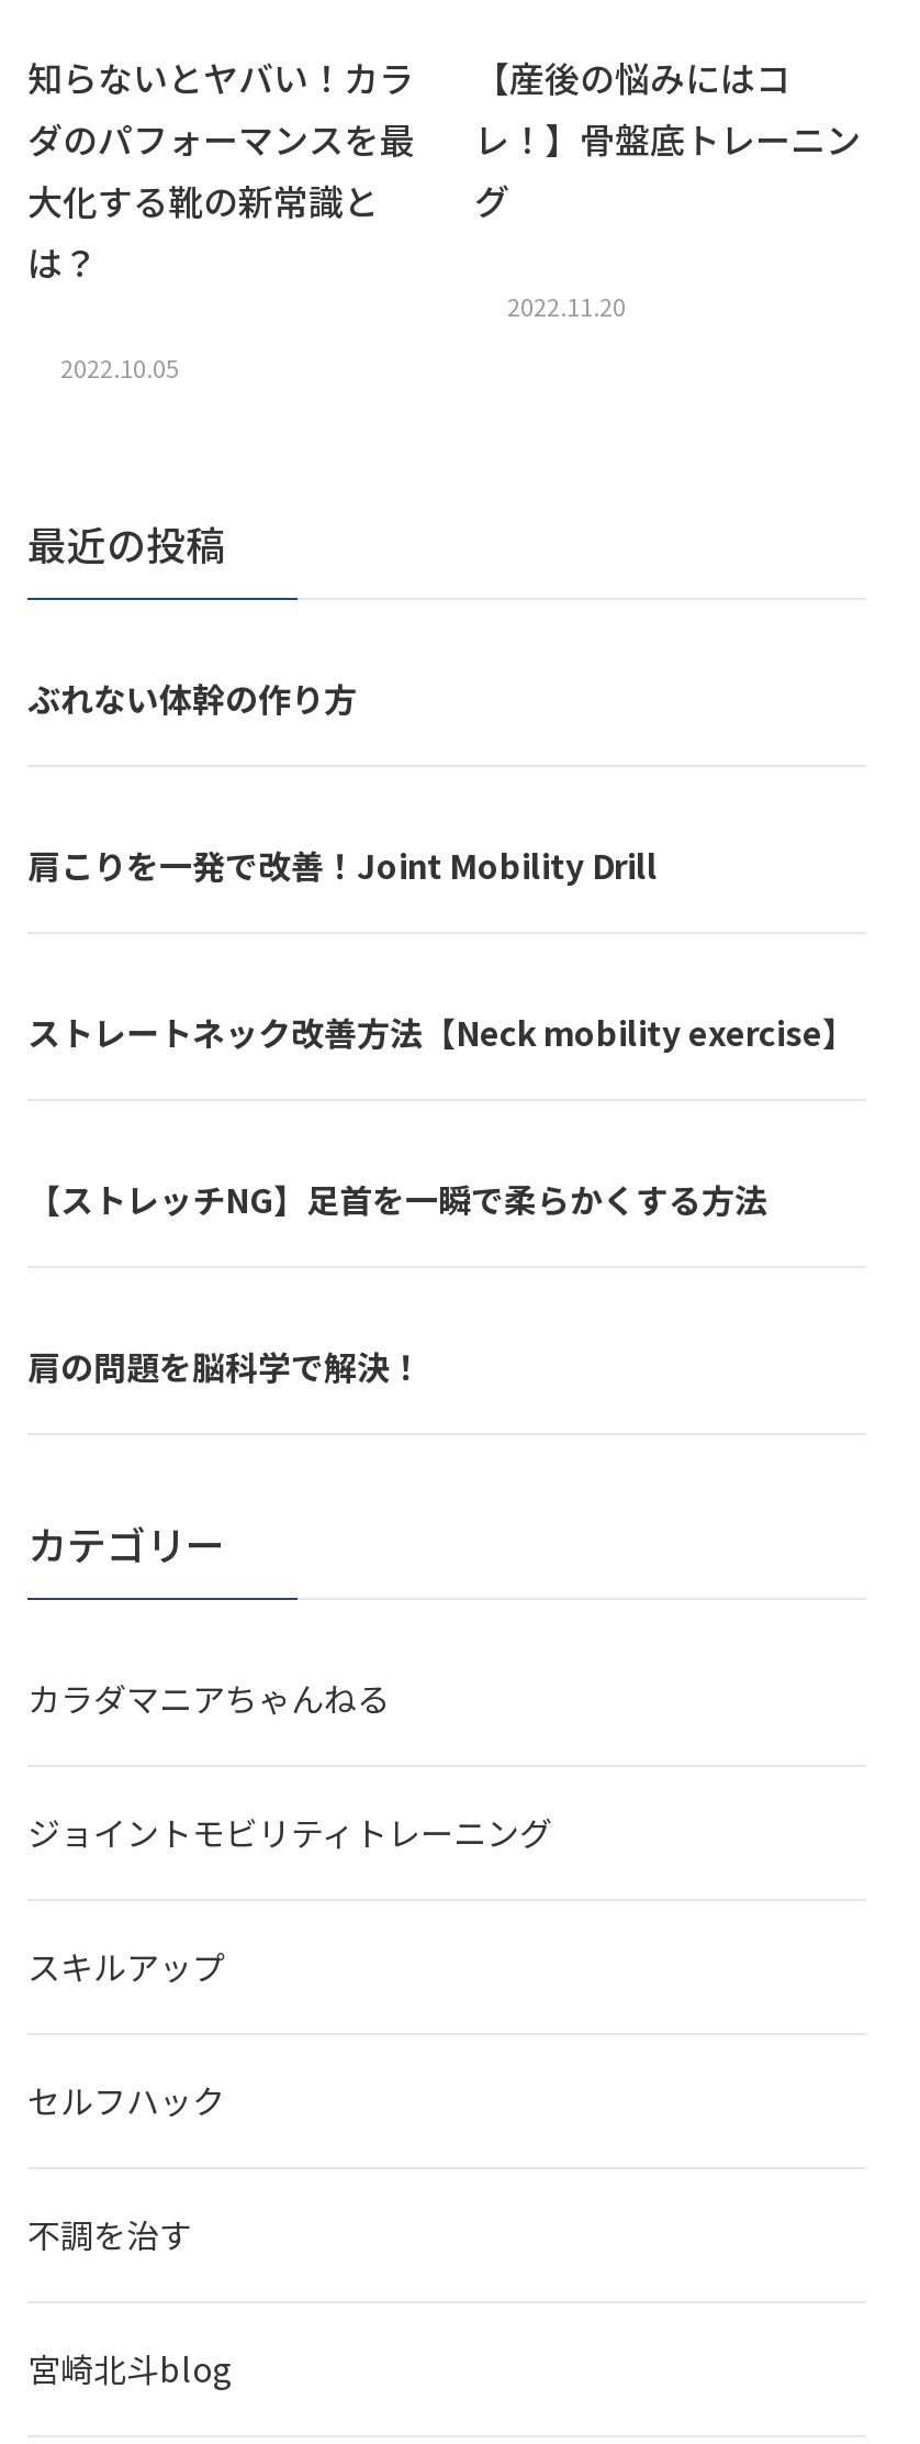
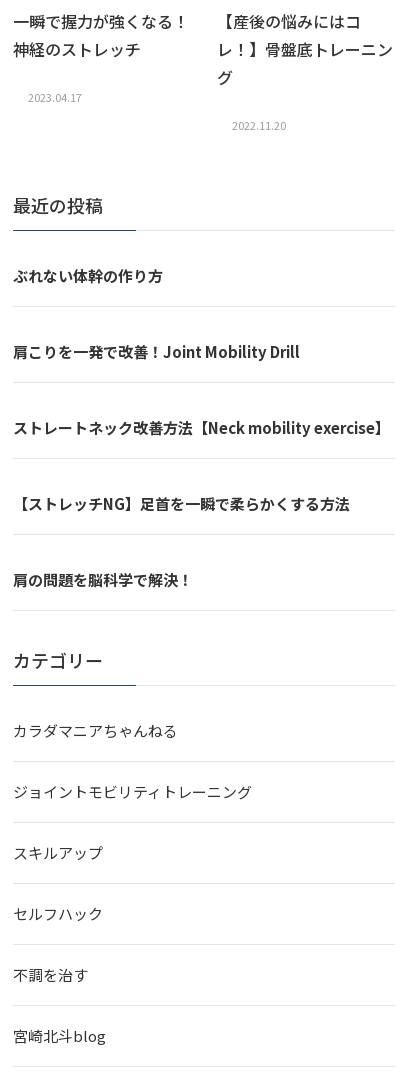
- 知らないとヤバい！カラ
- ダのパフォーマンスを最
- 大化する靴の新常識と
- は？
+ 一瞬で握力が強くなる！
+ 神経のストレッチ

- 2022.10.05
+ 2023.04.17
